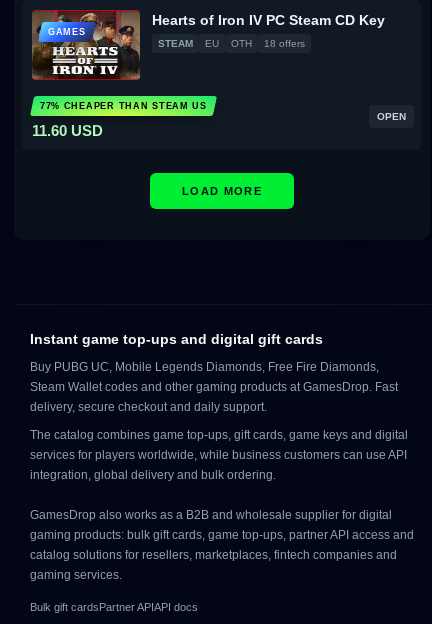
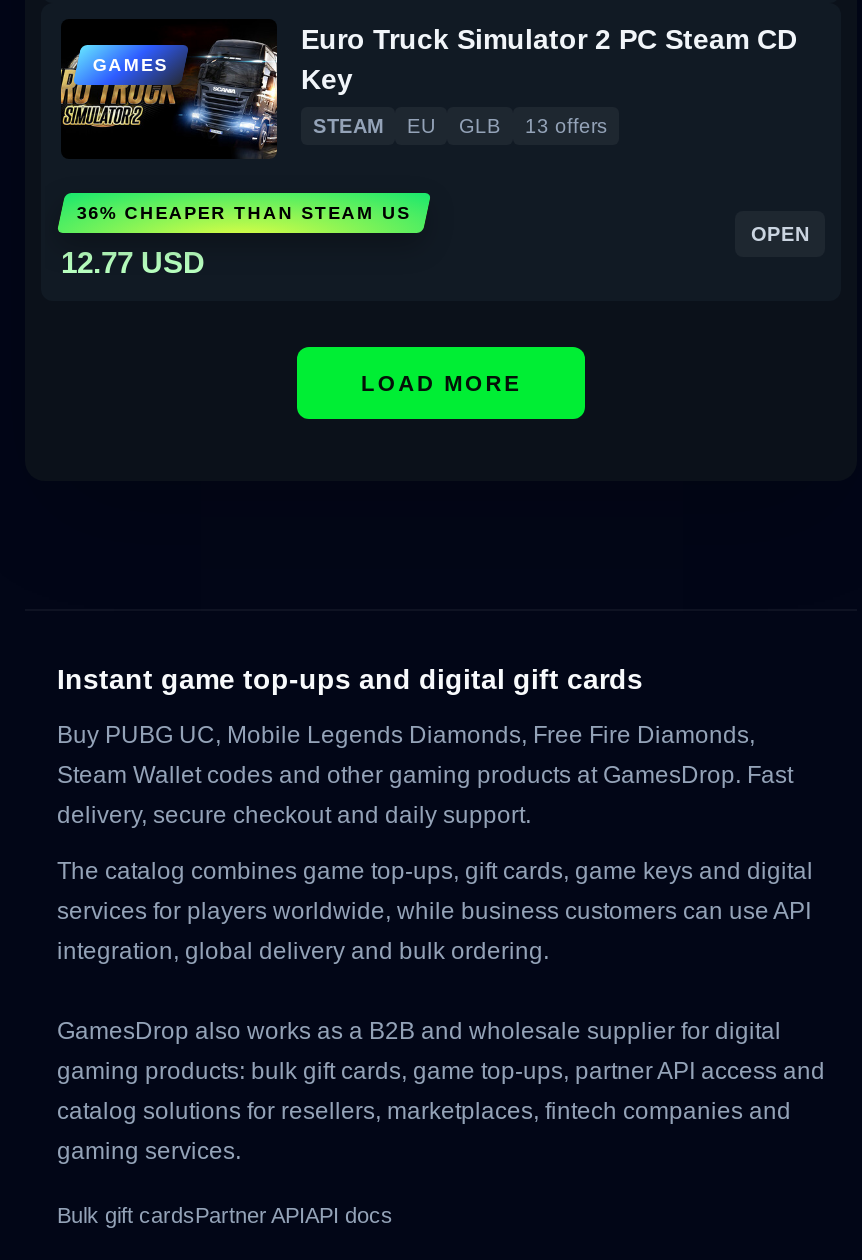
- [image]
- Hearts of Iron IV PC Steam CD Key
+ [image]
+ Euro Truck Simulator 2 PC Steam CD
+ Key

moved down: STEAM | EU

- OTH
- 18 offers
+ GLB
+ 13 offers

- 77% CHEAPER THAN STEAM US
+ 36% CHEAPER THAN STEAM US

- 11.60 USD
+ 12.77 USD
